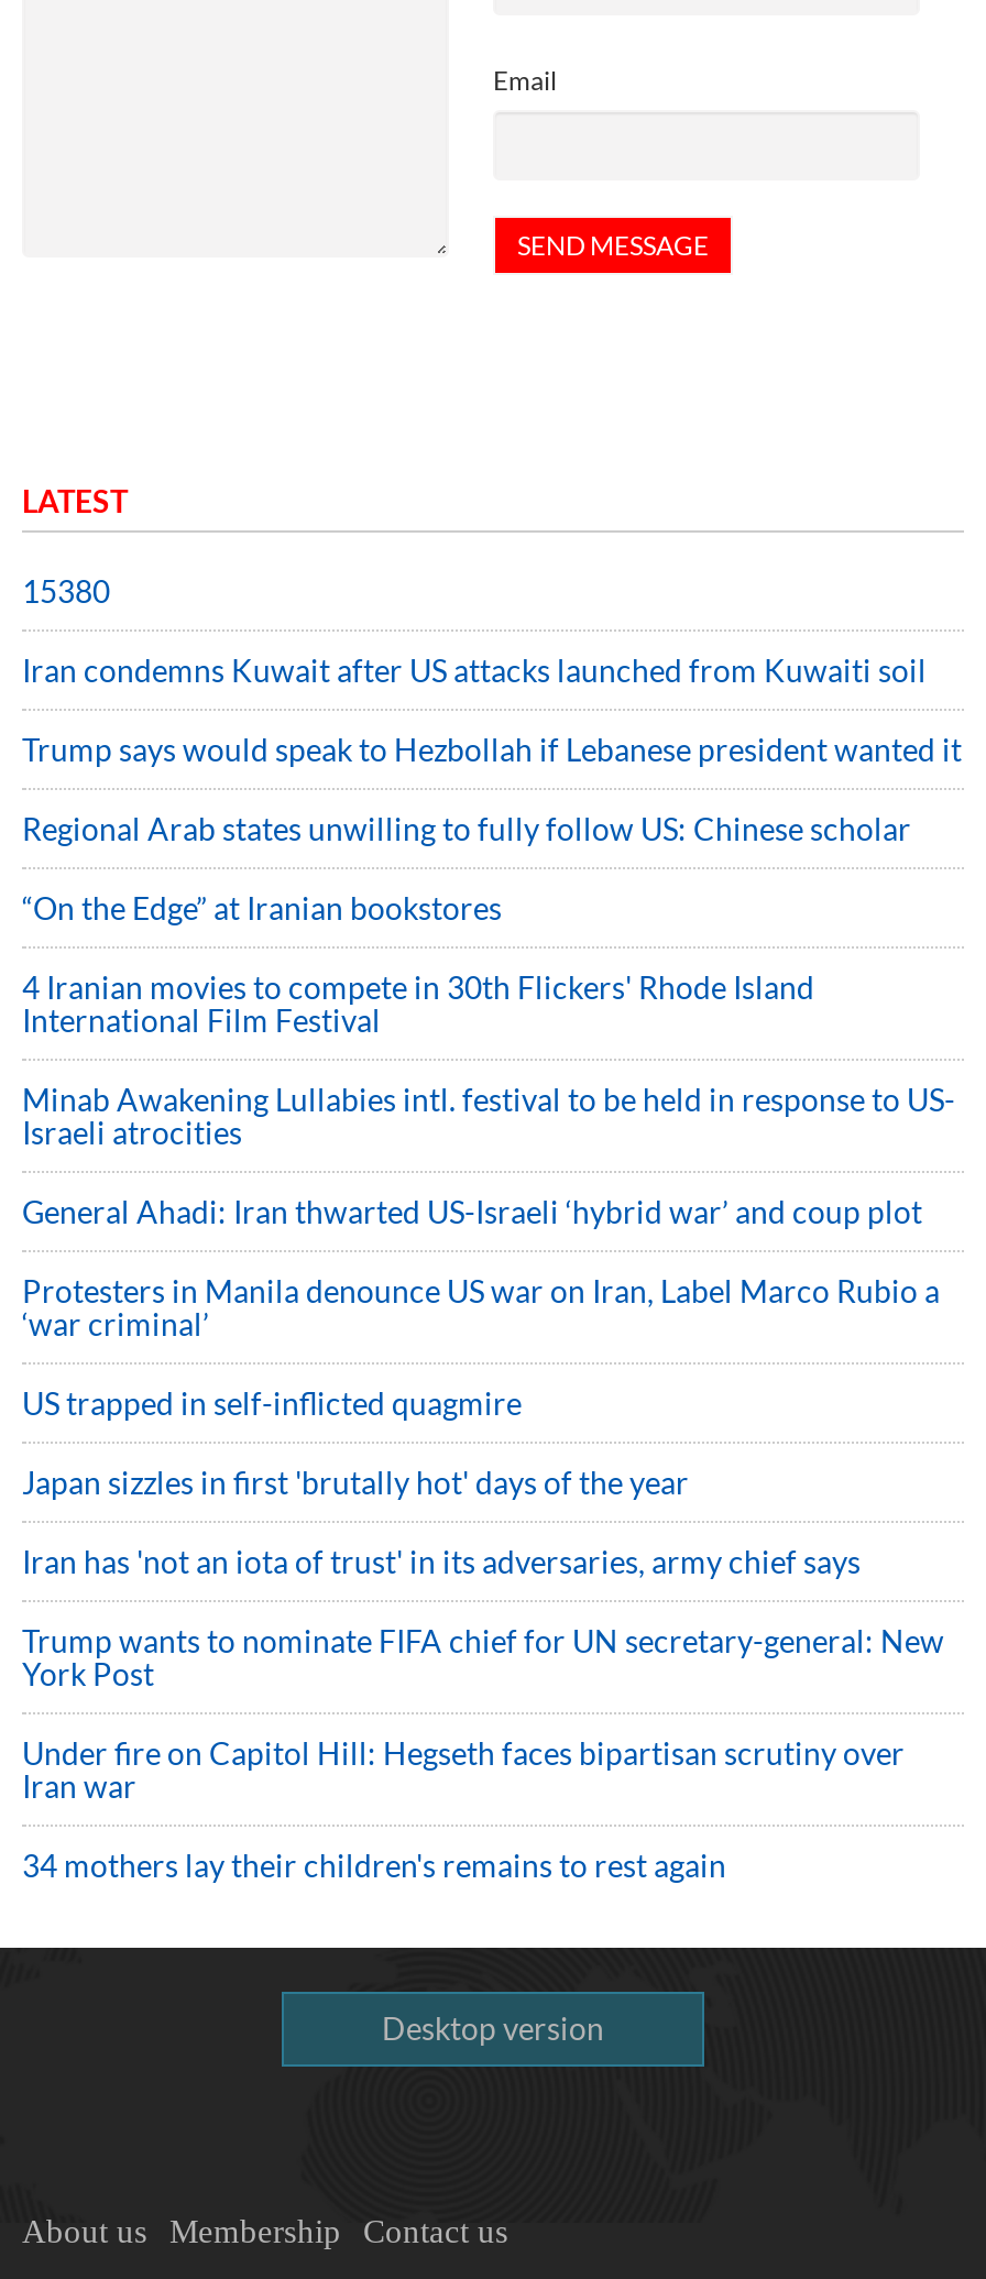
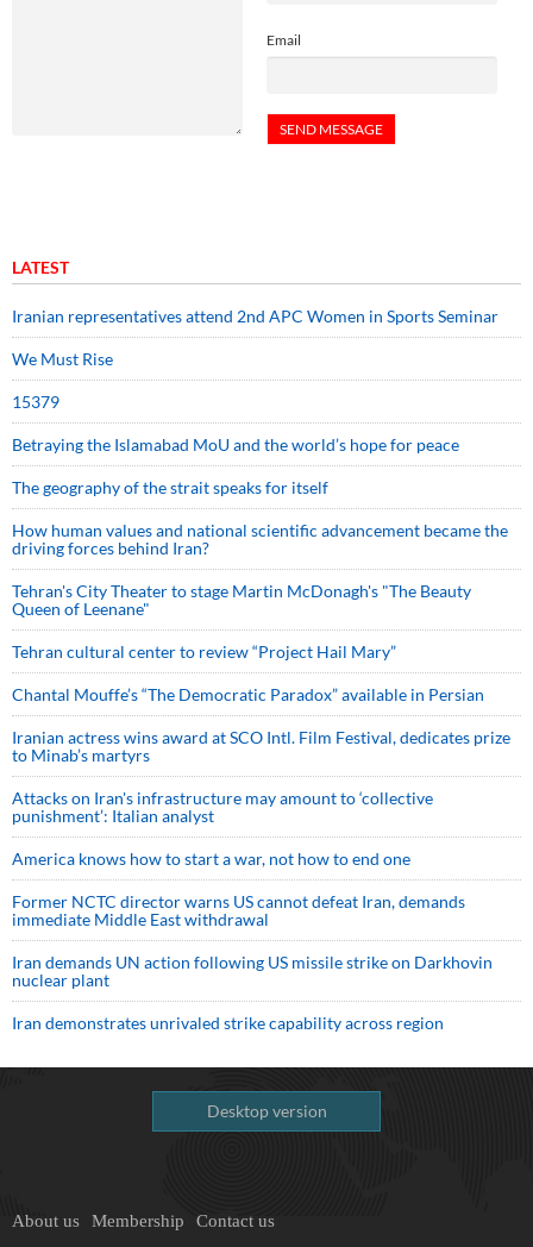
- 15380
+ Iranian representatives attend 2nd APC Women in Sports Seminar

- Iran condemns Kuwait after US attacks launched from Kuwaiti soil
+ We Must Rise

- Trump says would speak to Hezbollah if Lebanese president wanted it
+ 15379

- Regional Arab states unwilling to fully follow US: Chinese scholar
+ Betraying the Islamabad MoU and the world’s hope for peace

- “On the Edge” at Iranian bookstores
+ The geography of the strait speaks for itself

- 4 Iranian movies to compete in 30th Flickers' Rhode Island
- International Film Festival
+ How human values and national scientific advancement became the
+ driving forces behind Iran?

- Minab Awakening Lullabies intl. festival to be held in response to US-
- Israeli atrocities
+ Tehran's City Theater to stage Martin McDonagh's "The Beauty
+ Queen of Leenane"

- General Ahadi: Iran thwarted US-Israeli ‘hybrid war’ and coup plot
+ Tehran cultural center to review “Project Hail Mary”

- Protesters in Manila denounce US war on Iran, Label Marco Rubio a
- ‘war criminal’
+ Chantal Mouffe’s “The Democratic Paradox” available in Persian

- US trapped in self-inflicted quagmire
+ Iranian actress wins award at SCO Intl. Film Festival, dedicates prize
+ to Minab’s martyrs

- Japan sizzles in first 'brutally hot' days of the year
+ Attacks on Iran's infrastructure may amount to ‘collective
+ punishment’: Italian analyst

- Iran has 'not an iota of trust' in its adversaries, army chief says
+ America knows how to start a war, not how to end one

- Trump wants to nominate FIFA chief for UN secretary-general: New
- York Post
+ Former NCTC director warns US cannot defeat Iran, demands
+ immediate Middle East withdrawal

- Under fire on Capitol Hill: Hegseth faces bipartisan scrutiny over
- Iran war
+ Iran demands UN action following US missile strike on Darkhovin
+ nuclear plant

- 34 mothers lay their children's remains to rest again
+ Iran demonstrates unrivaled strike capability across region
